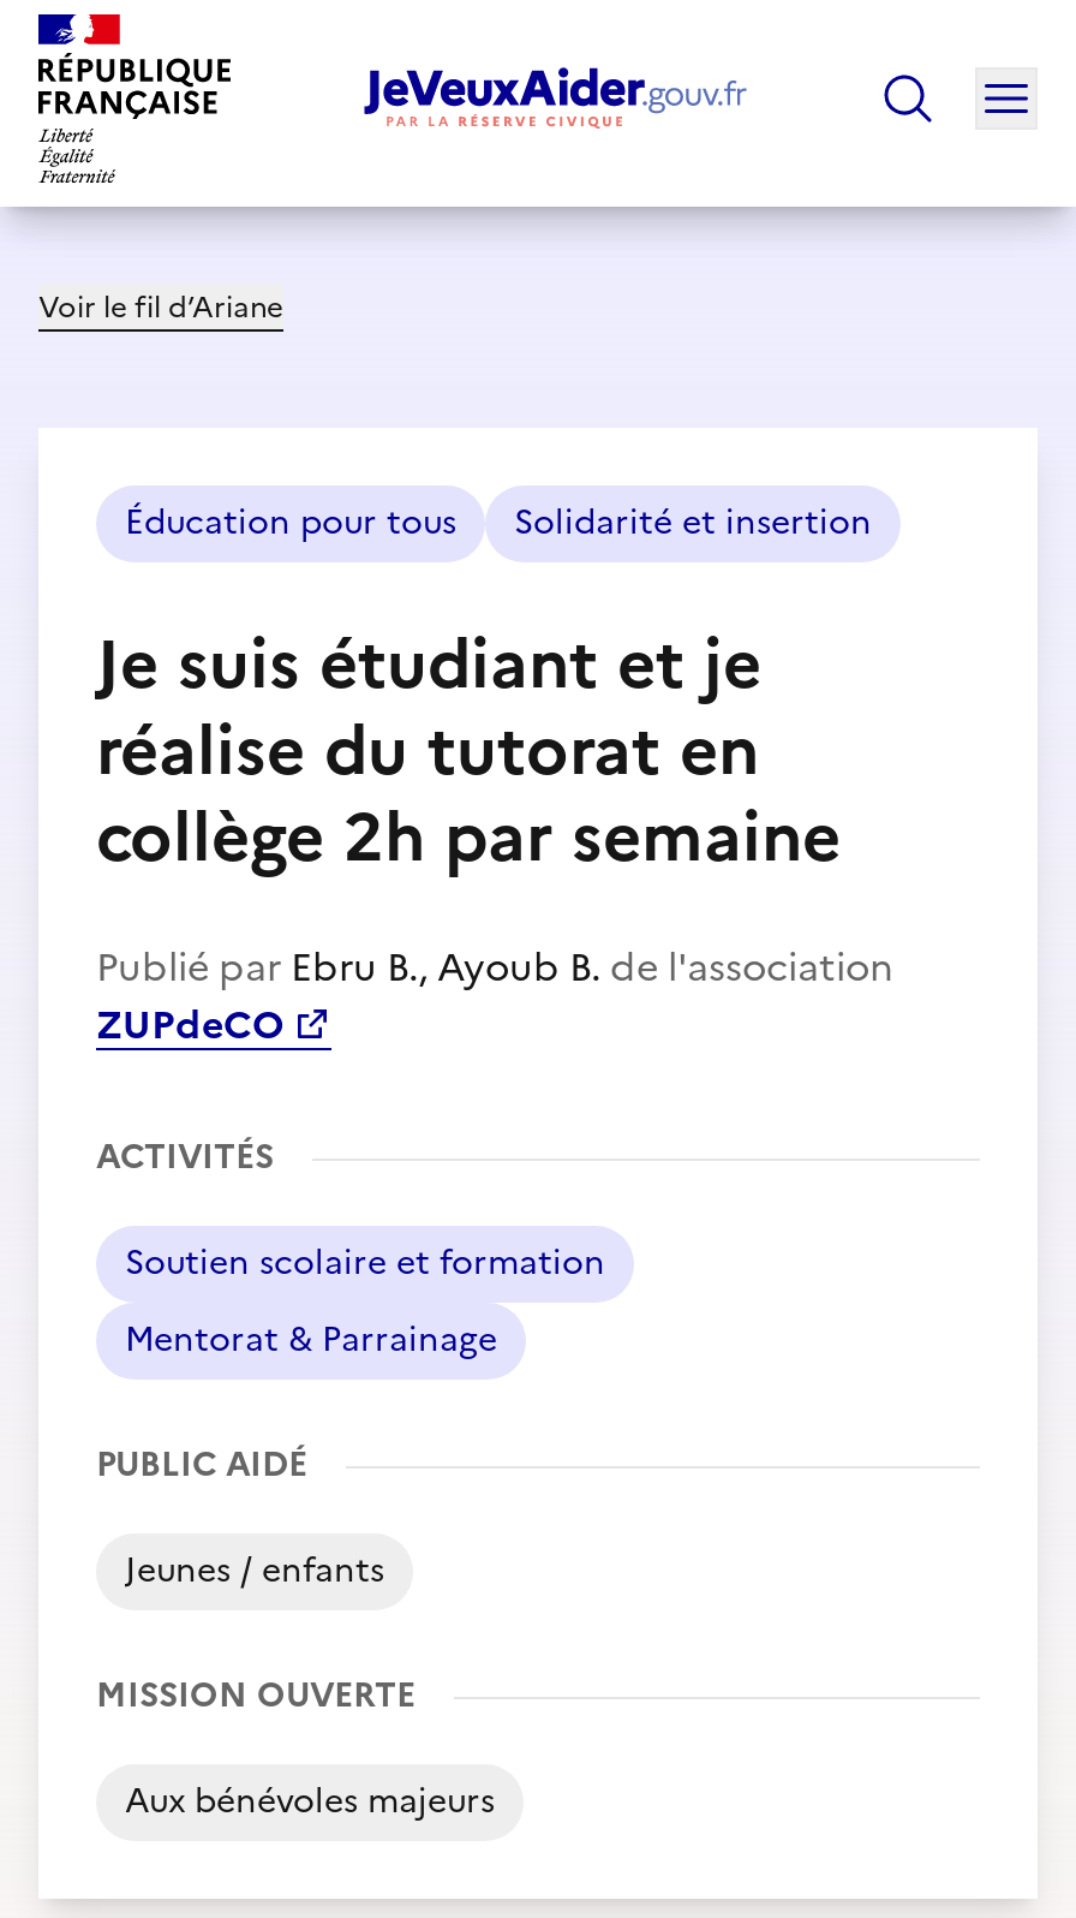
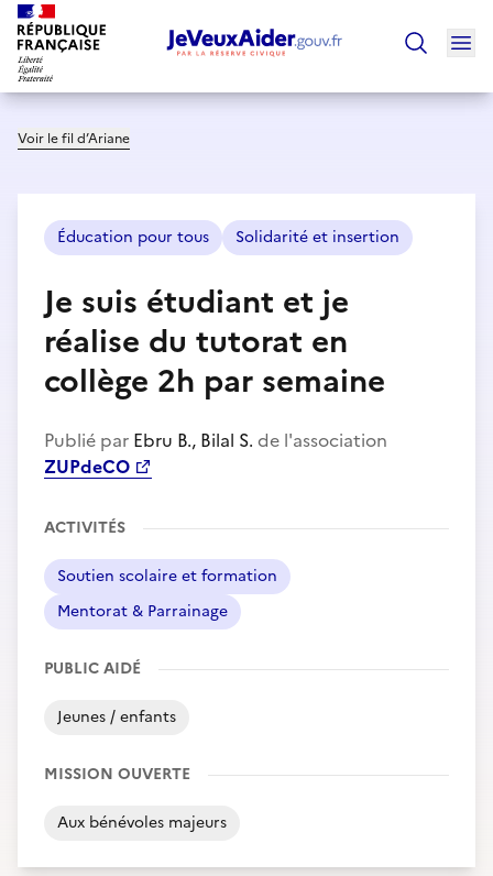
- Publié par Ebru B., Ayoub B. de l'association
+ Publié par Ebru B., Bilal S. de l'association
